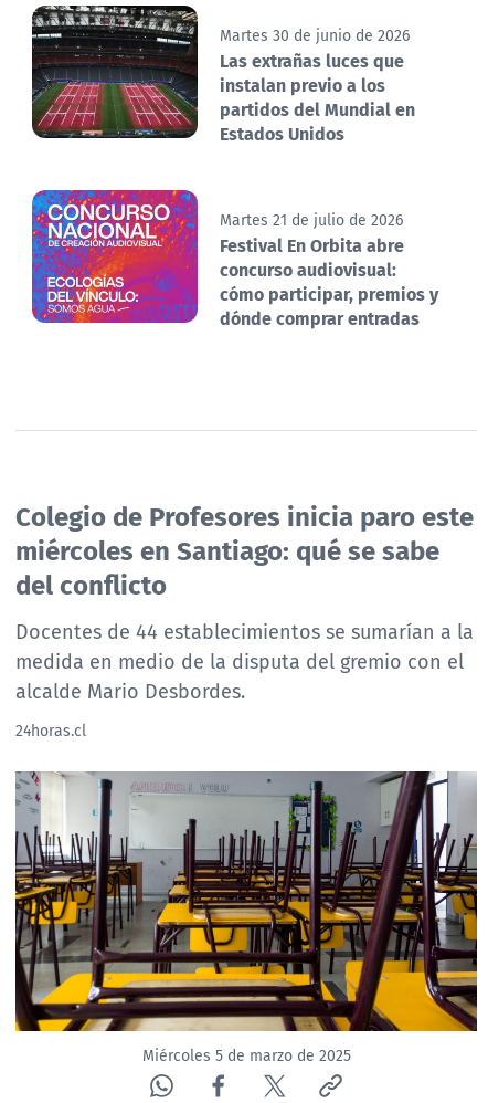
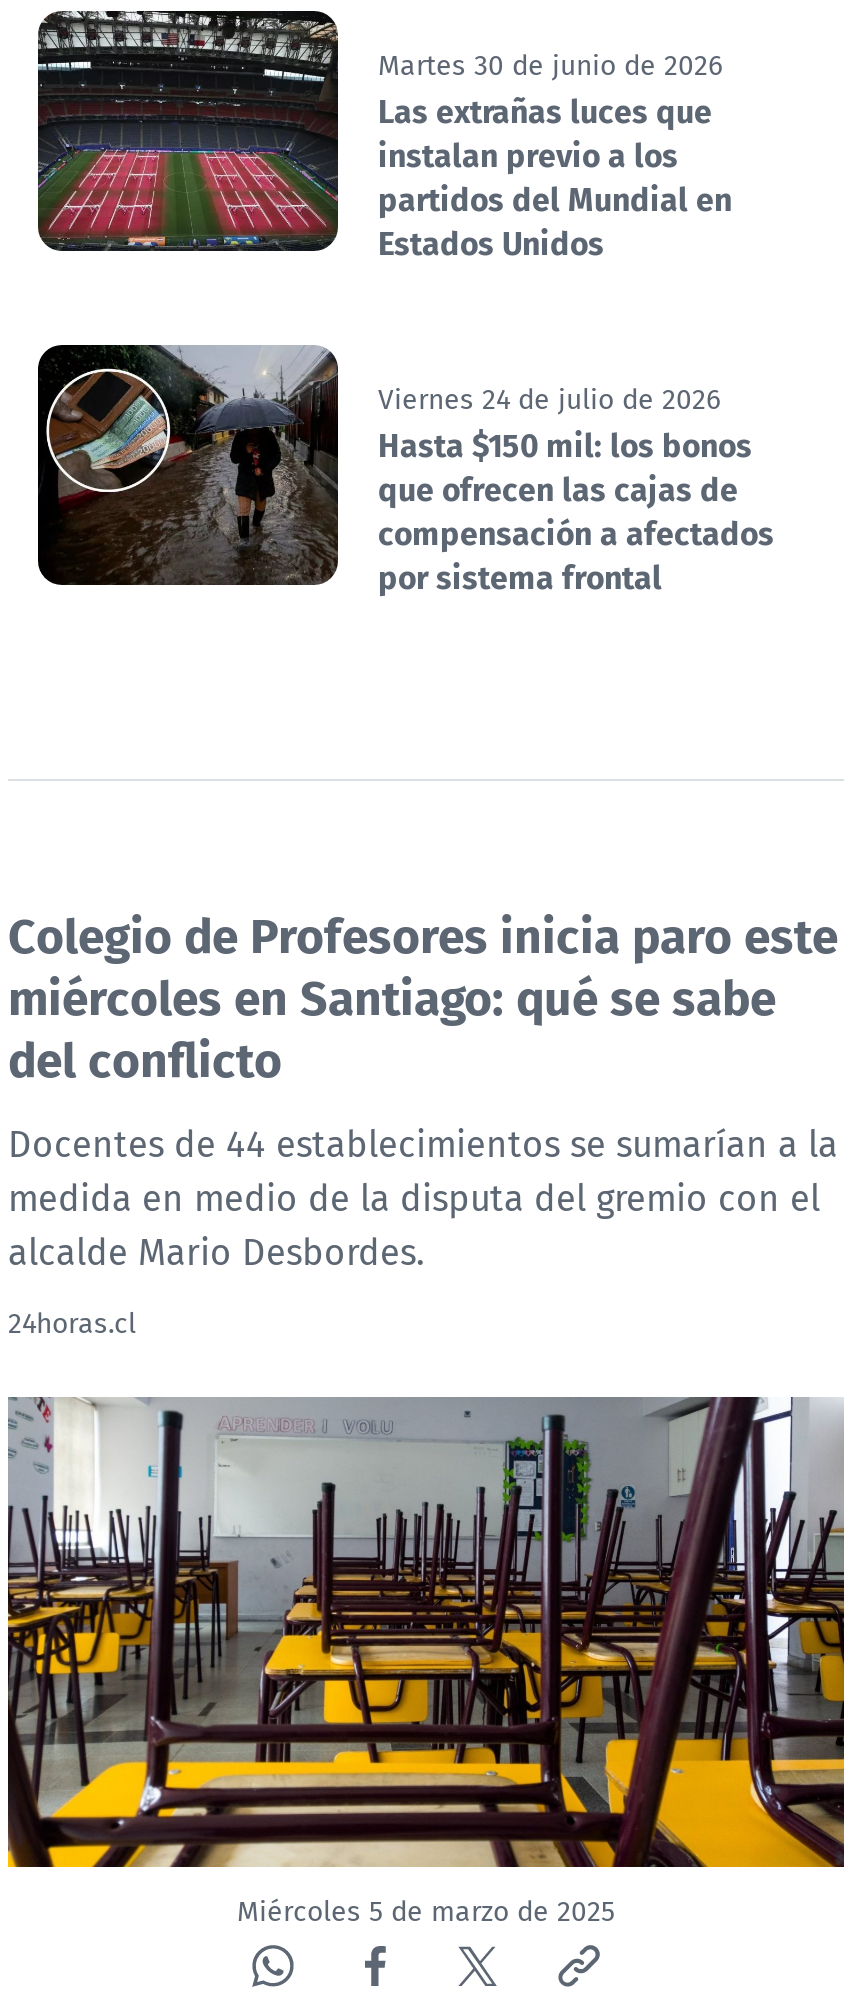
- [image]
- Martes 21 de julio de 2026
- Festival En Orbita abre
- concurso audiovisual:
- cómo participar, premios y
- dónde comprar entradas
+ [image]
+ Viernes 24 de julio de 2026
+ Hasta $150 mil: los bonos
+ que ofrecen las cajas de
+ compensación a afectados
+ por sistema frontal
